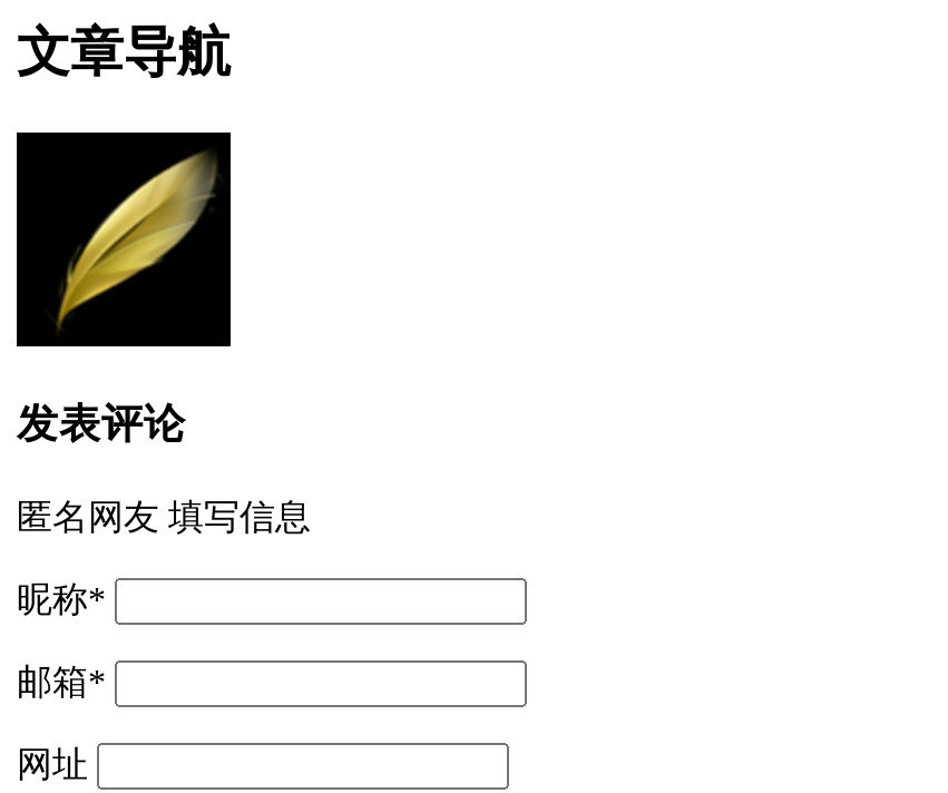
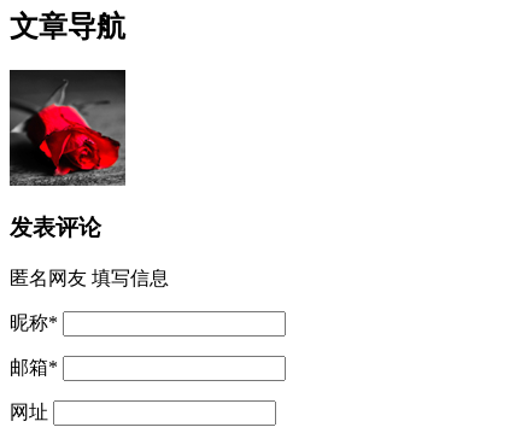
- [image]
+ [image]
